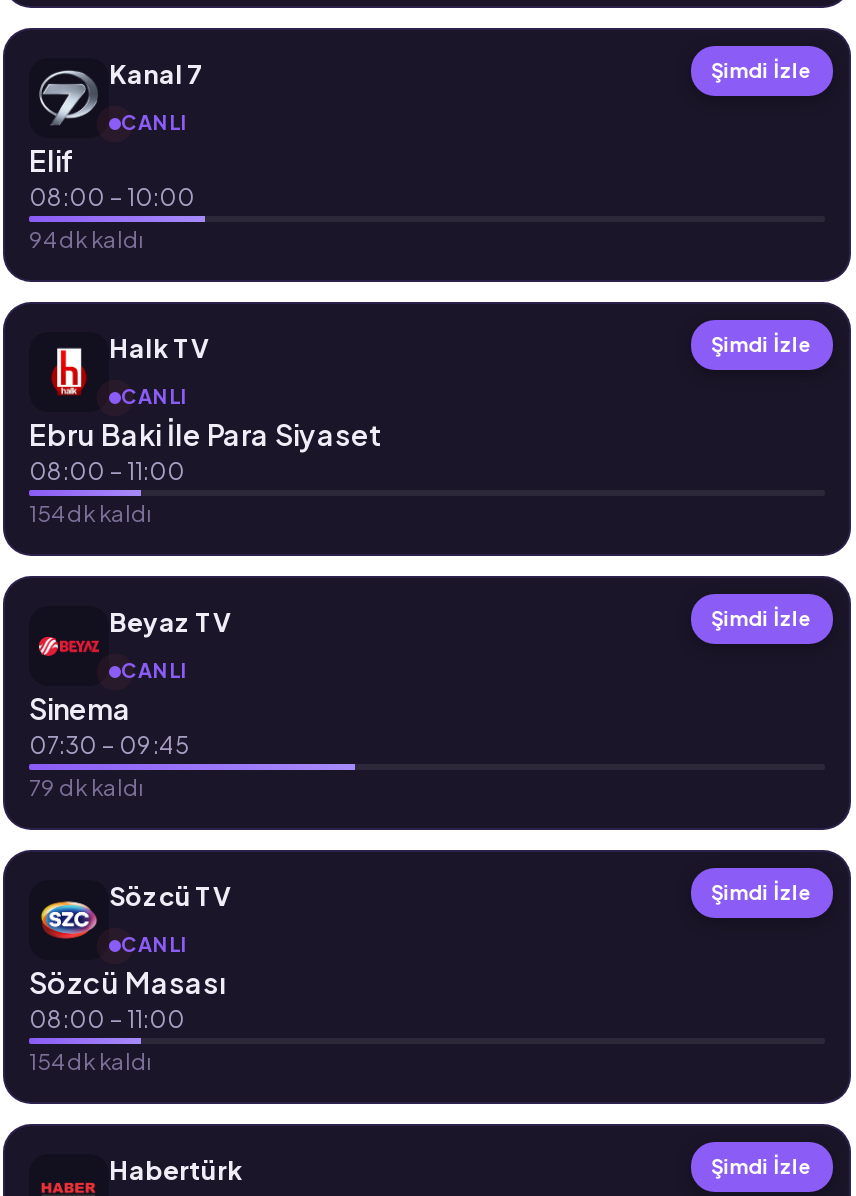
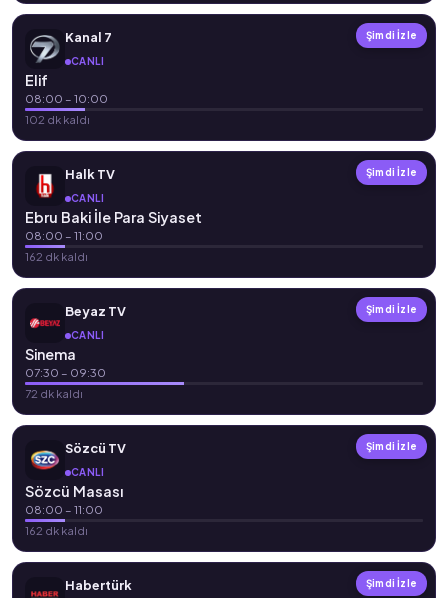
- 94 dk kaldı
+ 102 dk kaldı

- 154 dk kaldı
+ 162 dk kaldı

- 07:30 – 09:45
+ 07:30 – 09:30

- 79 dk kaldı
+ 72 dk kaldı

- 154 dk kaldı
+ 162 dk kaldı
